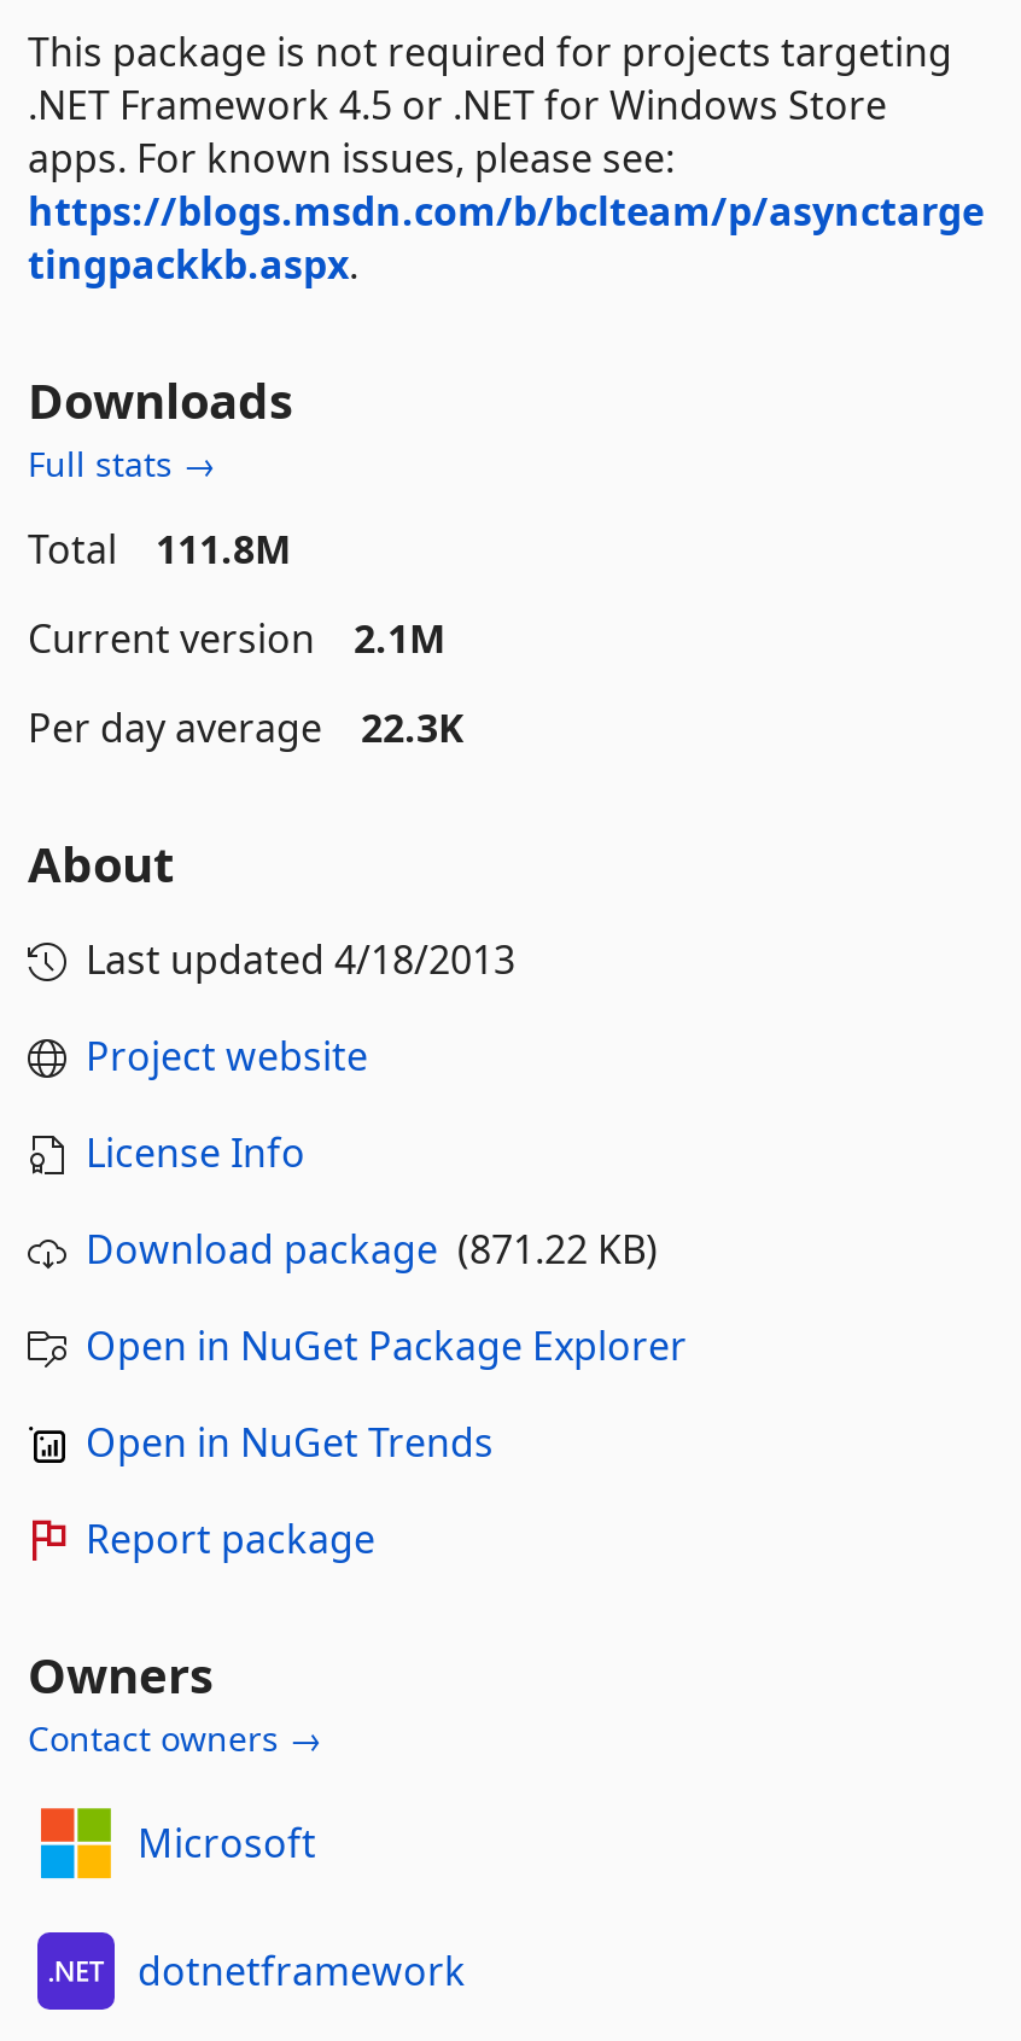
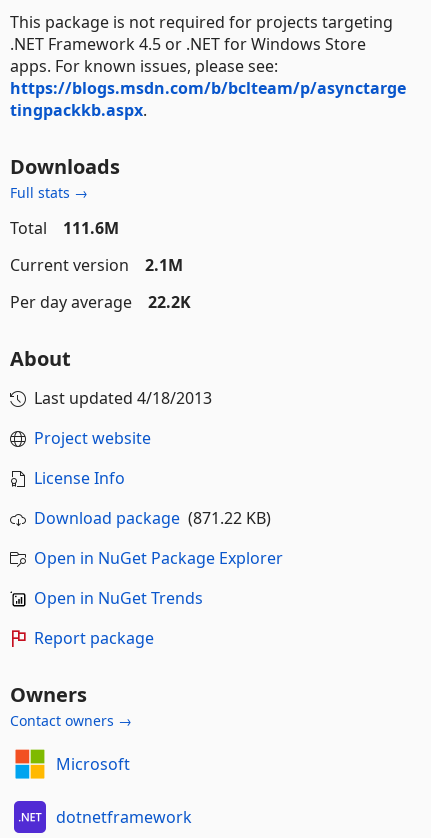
- Total 111.8M
+ Total 111.6M

- Per day average 22.3K
+ Per day average 22.2K
